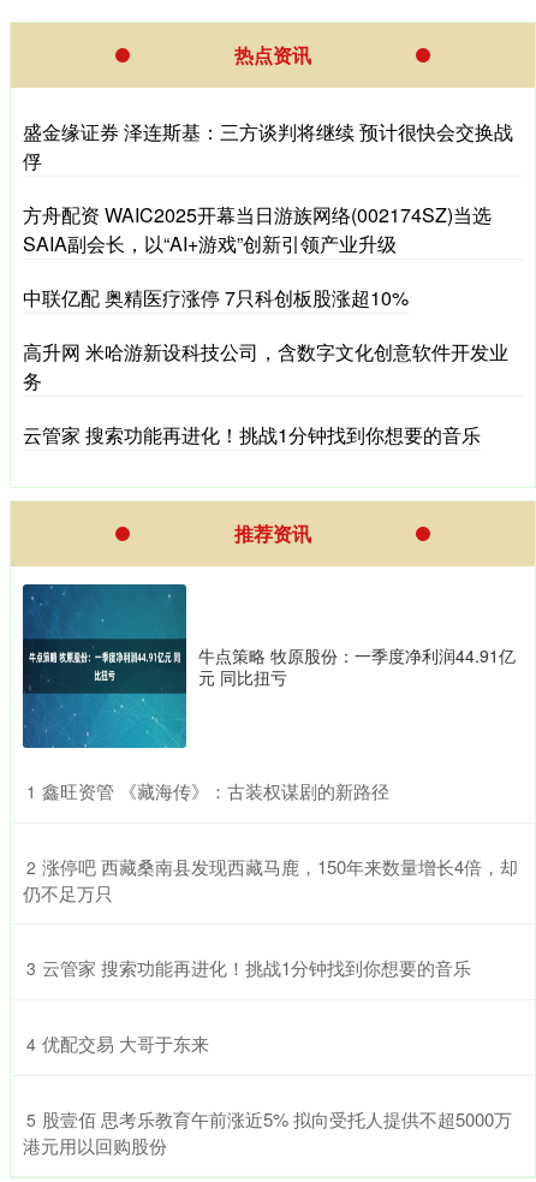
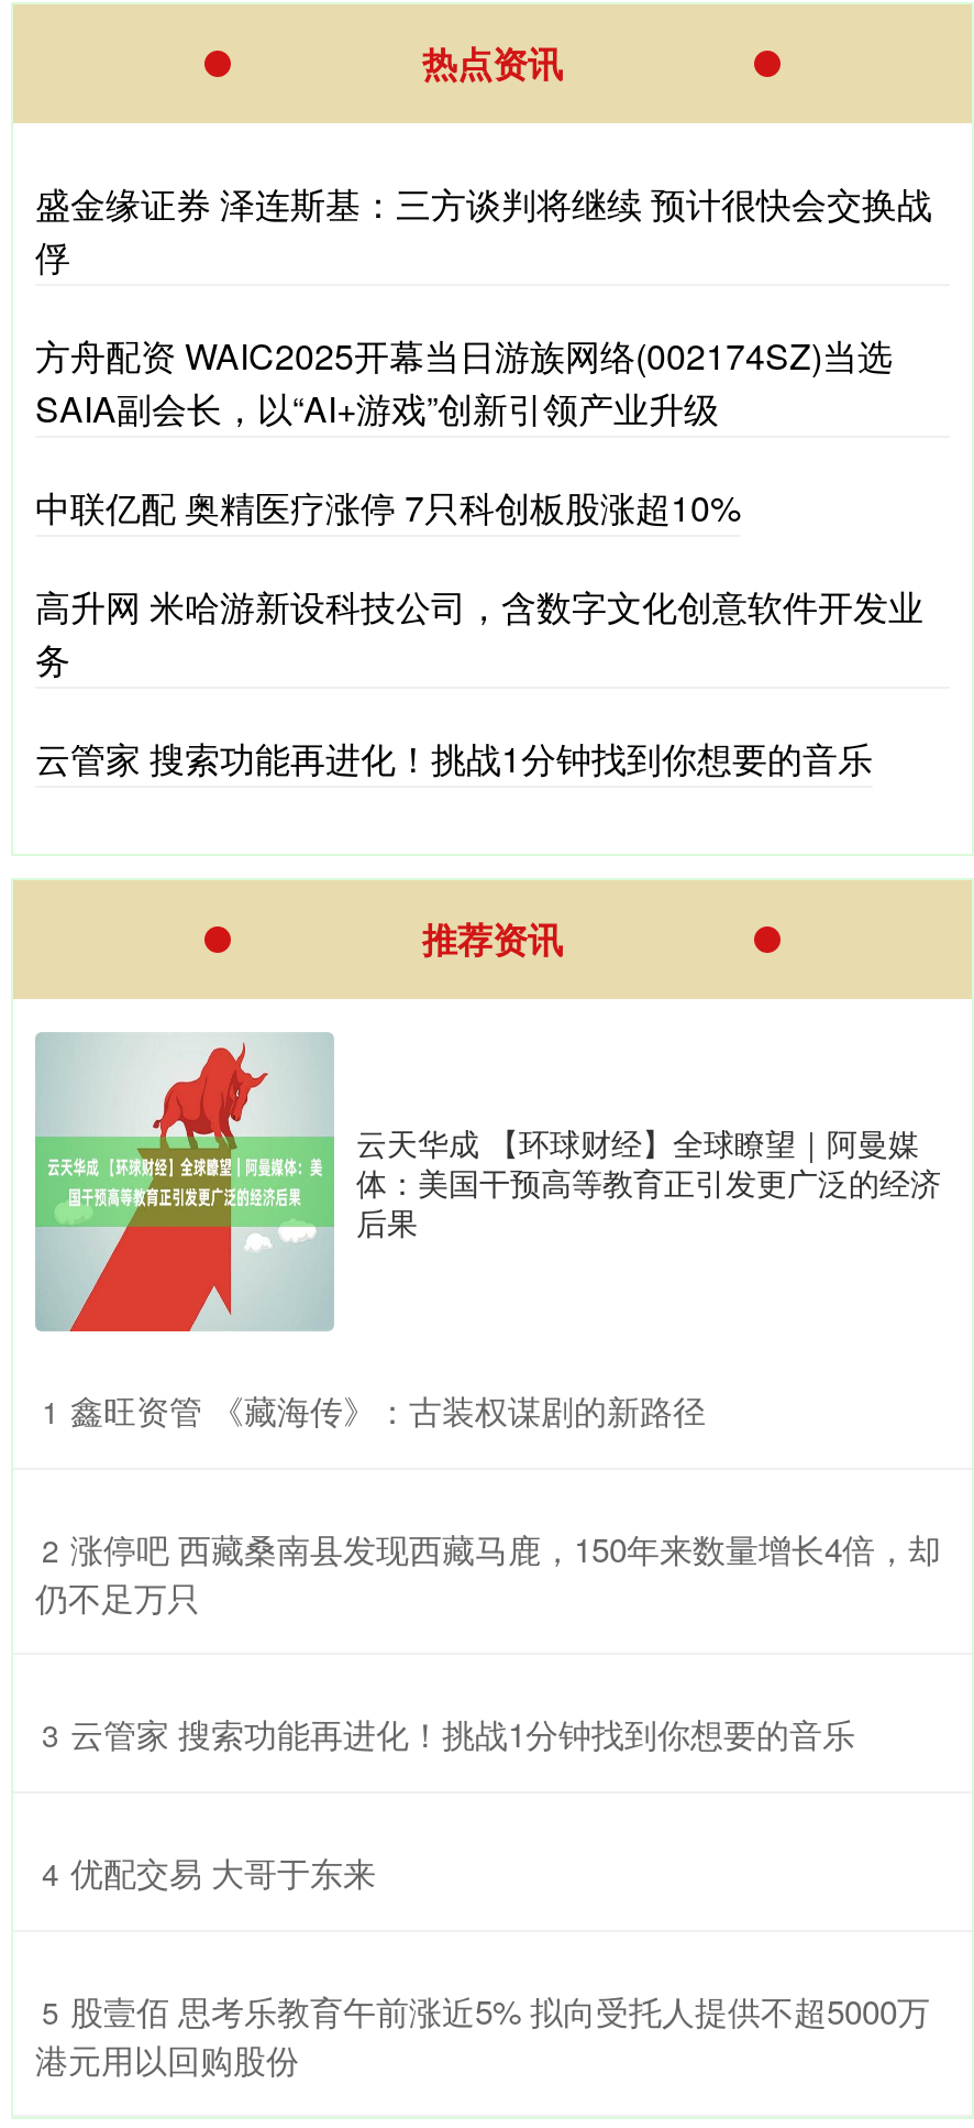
- [image]
- 牛点策略 牧原股份：一季度净利润44.91亿
- 元 同比扭亏
+ [image]
+ 云天华成 【环球财经】全球瞭望｜阿曼媒
+ 体：美国干预高等教育正引发更广泛的经济
+ 后果
